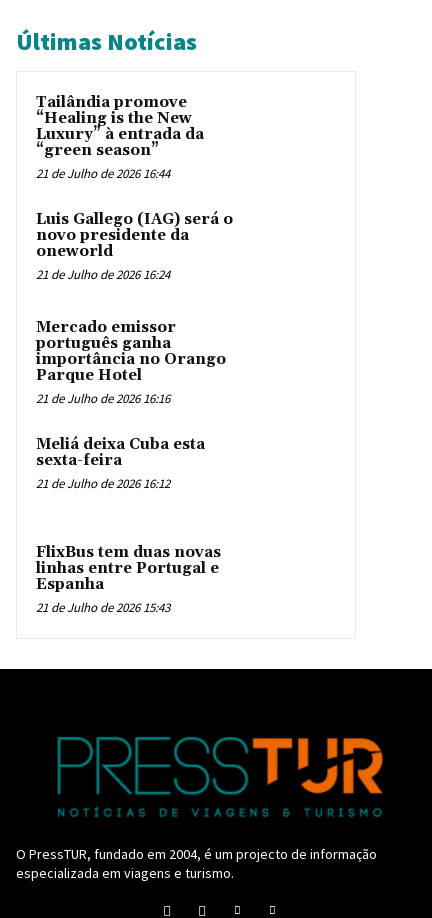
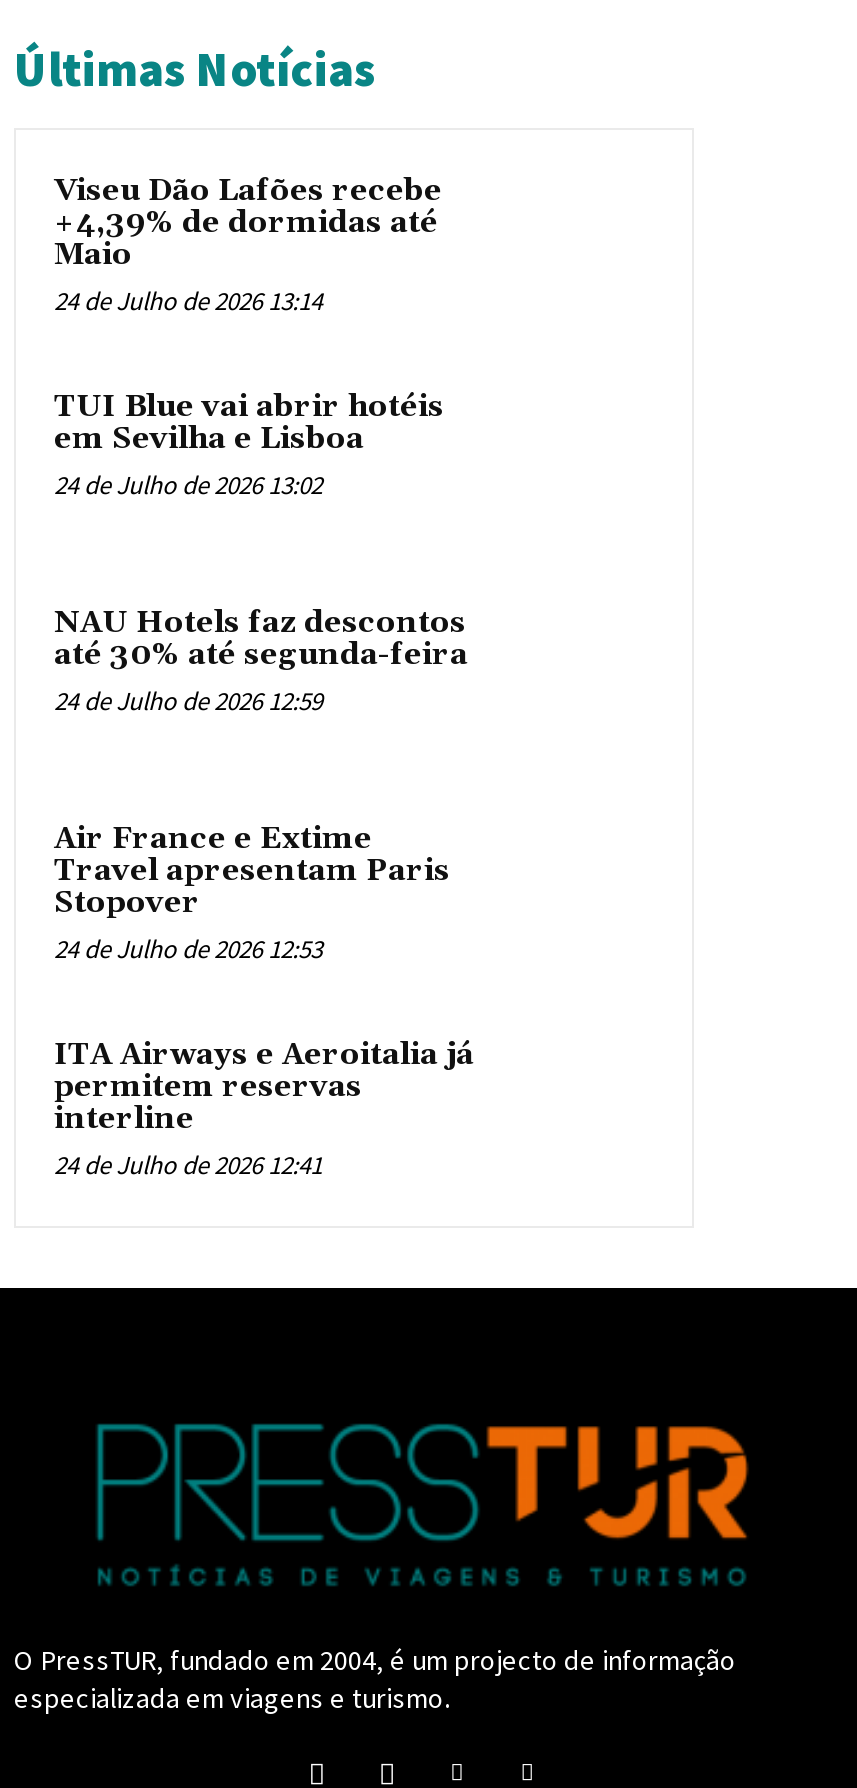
- Tailândia promove
- “Healing is the New
- Luxury” à entrada da
- “green season”
- 21 de Julho de 2026 16:44
+ Viseu Dão Lafões recebe
+ +4,39% de dormidas até
+ Maio
+ 24 de Julho de 2026 13:14

- Luis Gallego (IAG) será o
- novo presidente da
- oneworld
- 21 de Julho de 2026 16:24
+ TUI Blue vai abrir hotéis
+ em Sevilha e Lisboa
+ 24 de Julho de 2026 13:02

- Mercado emissor
- português ganha
- importância no Orango
- Parque Hotel
- 21 de Julho de 2026 16:16
+ NAU Hotels faz descontos
+ até 30% até segunda-feira
+ 24 de Julho de 2026 12:59

- Meliá deixa Cuba esta
- sexta-feira
- 21 de Julho de 2026 16:12
+ Air France e Extime
+ Travel apresentam Paris
+ Stopover
+ 24 de Julho de 2026 12:53

- FlixBus tem duas novas
- linhas entre Portugal e
- Espanha
- 21 de Julho de 2026 15:43
+ ITA Airways e Aeroitalia já
+ permitem reservas
+ interline
+ 24 de Julho de 2026 12:41
